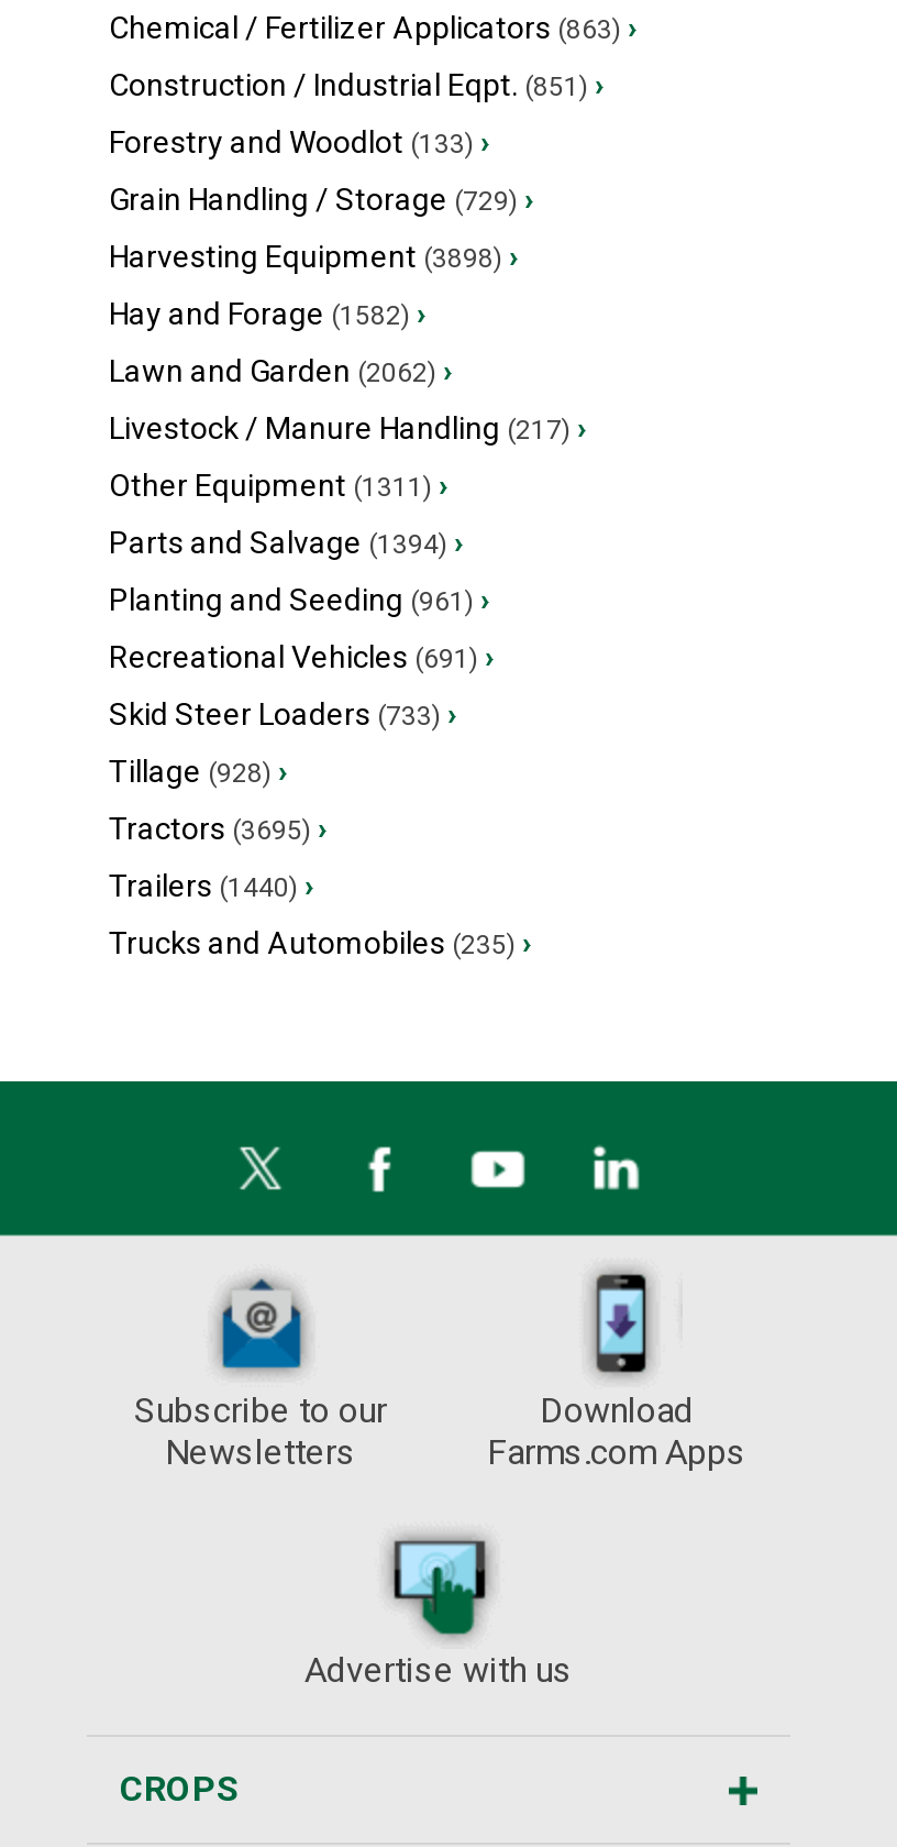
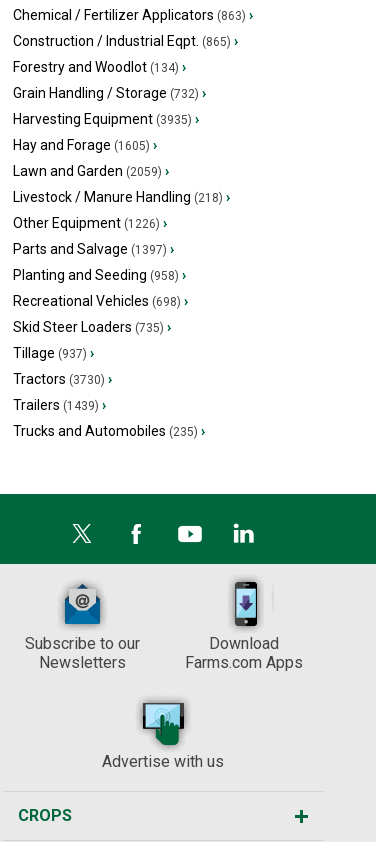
- Construction / Industrial Eqpt. (851) ›
+ Construction / Industrial Eqpt. (865) ›

- Forestry and Woodlot (133) ›
+ Forestry and Woodlot (134) ›

- Grain Handling / Storage (729) ›
+ Grain Handling / Storage (732) ›

- Harvesting Equipment (3898) ›
+ Harvesting Equipment (3935) ›

- Hay and Forage (1582) ›
+ Hay and Forage (1605) ›

- Lawn and Garden (2062) ›
+ Lawn and Garden (2059) ›

- Livestock / Manure Handling (217) ›
+ Livestock / Manure Handling (218) ›

- Other Equipment (1311) ›
+ Other Equipment (1226) ›

- Parts and Salvage (1394) ›
+ Parts and Salvage (1397) ›

- Planting and Seeding (961) ›
+ Planting and Seeding (958) ›

- Recreational Vehicles (691) ›
+ Recreational Vehicles (698) ›

- Skid Steer Loaders (733) ›
+ Skid Steer Loaders (735) ›

- Tillage (928) ›
+ Tillage (937) ›

- Tractors (3695) ›
+ Tractors (3730) ›

- Trailers (1440) ›
+ Trailers (1439) ›
